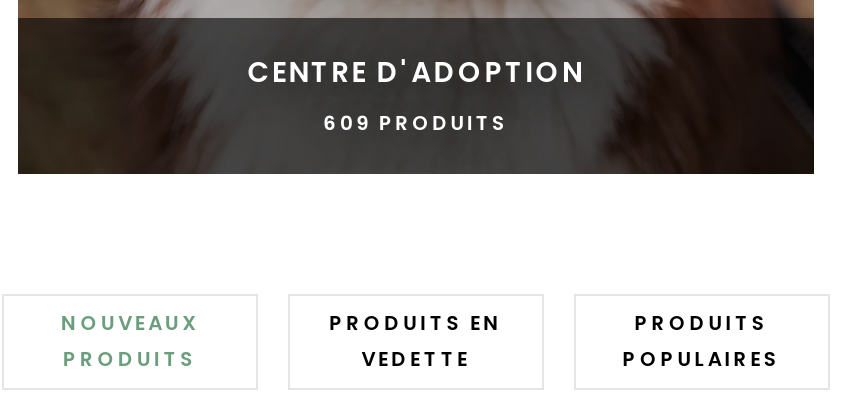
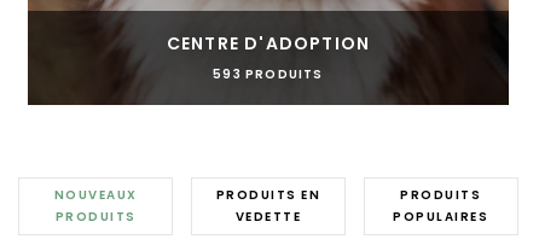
- 609 PRODUITS
+ 593 PRODUITS
